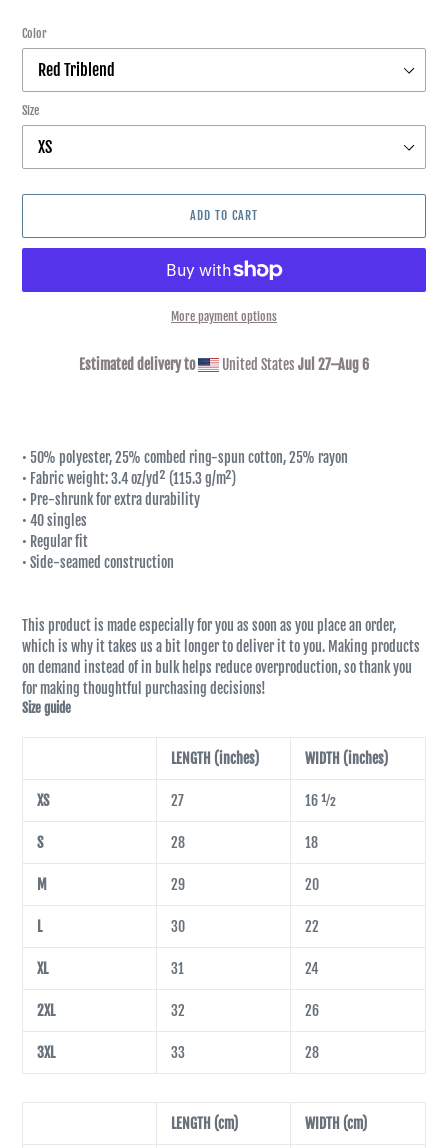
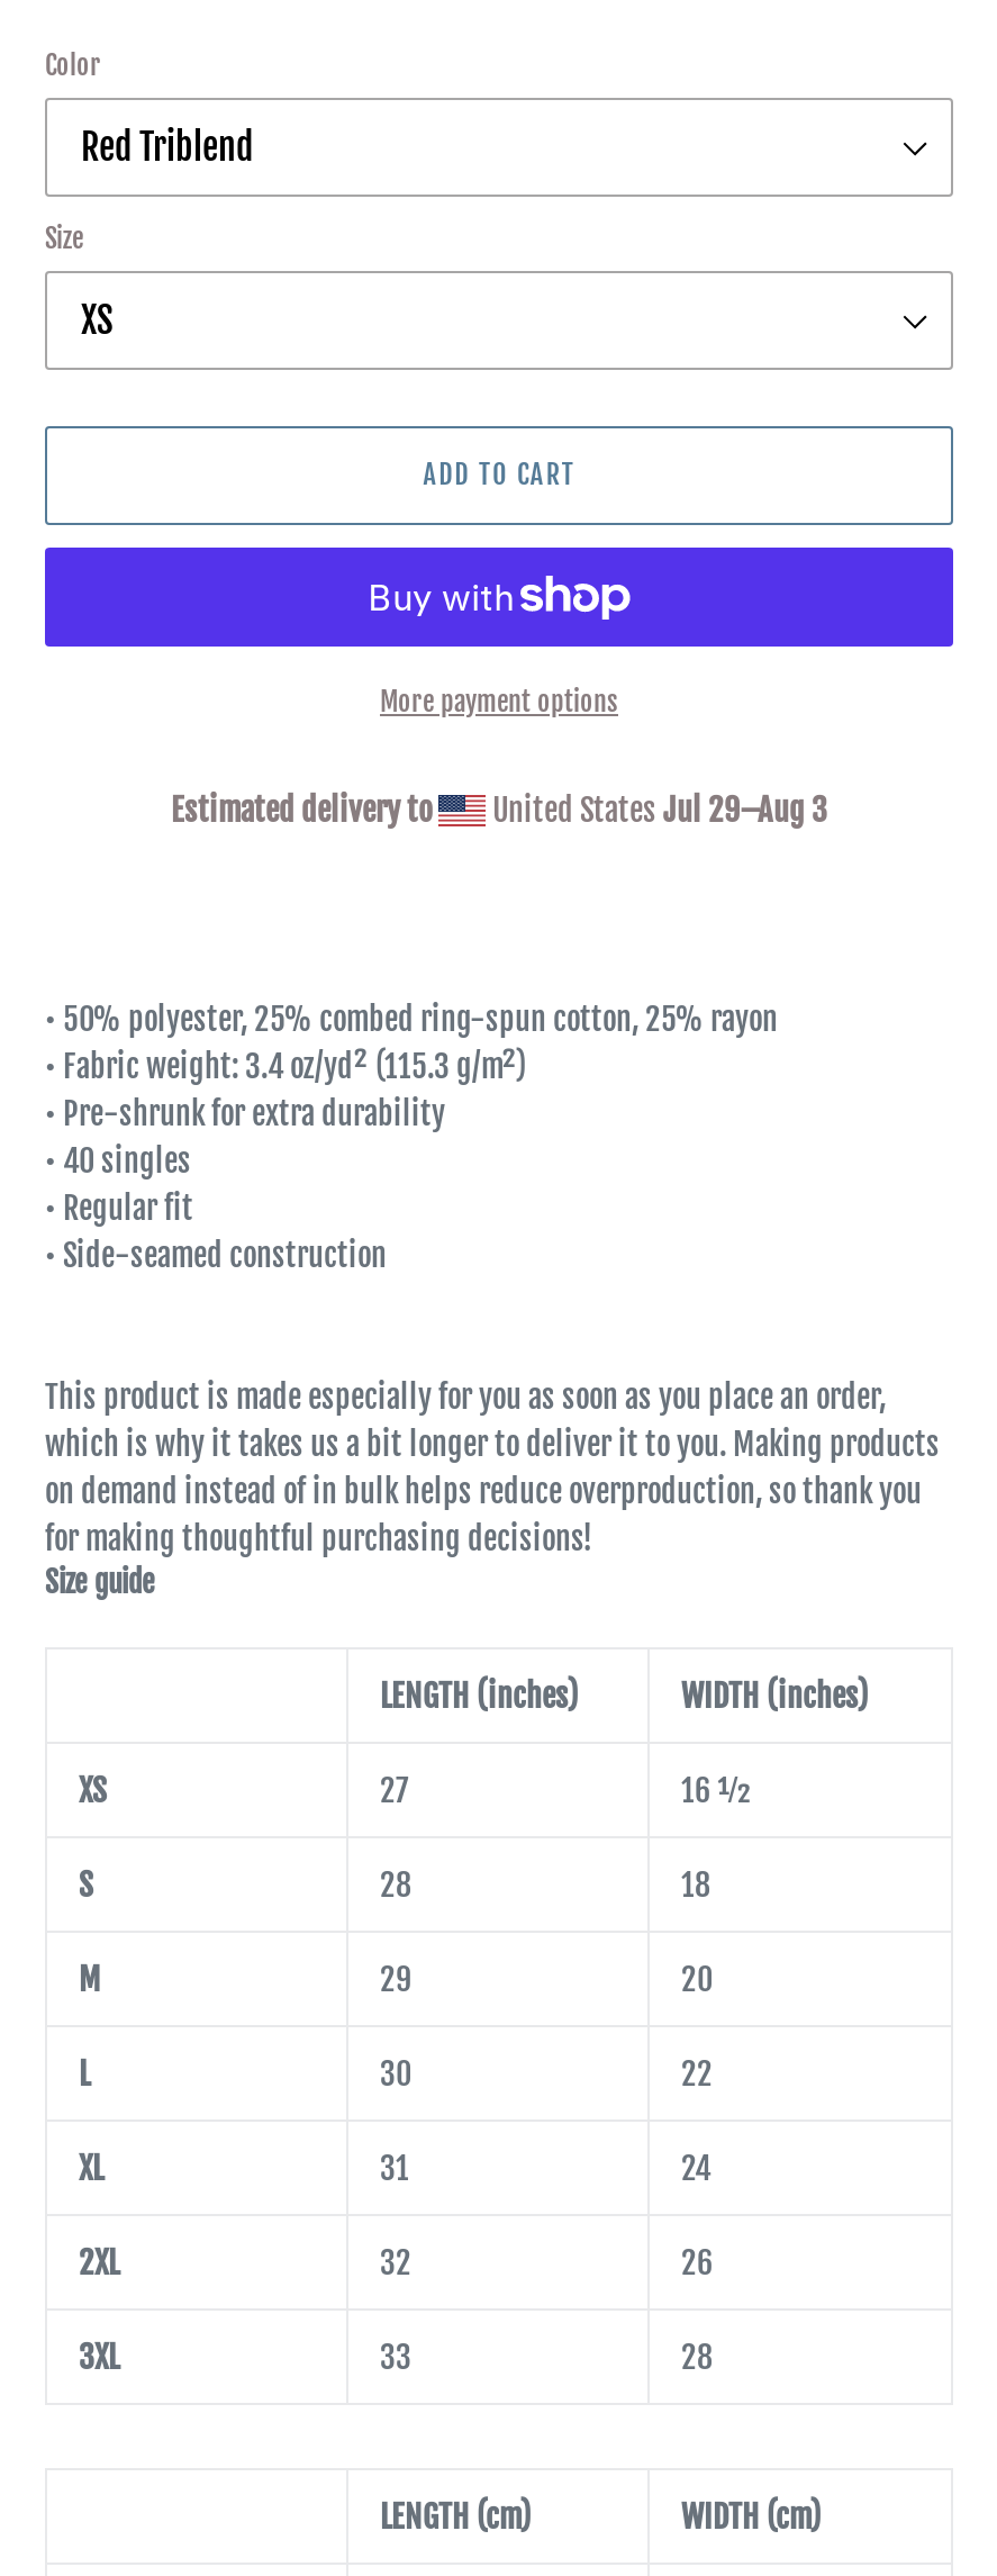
- United States Jul 27–Aug 6
+ United States Jul 29–Aug 3
